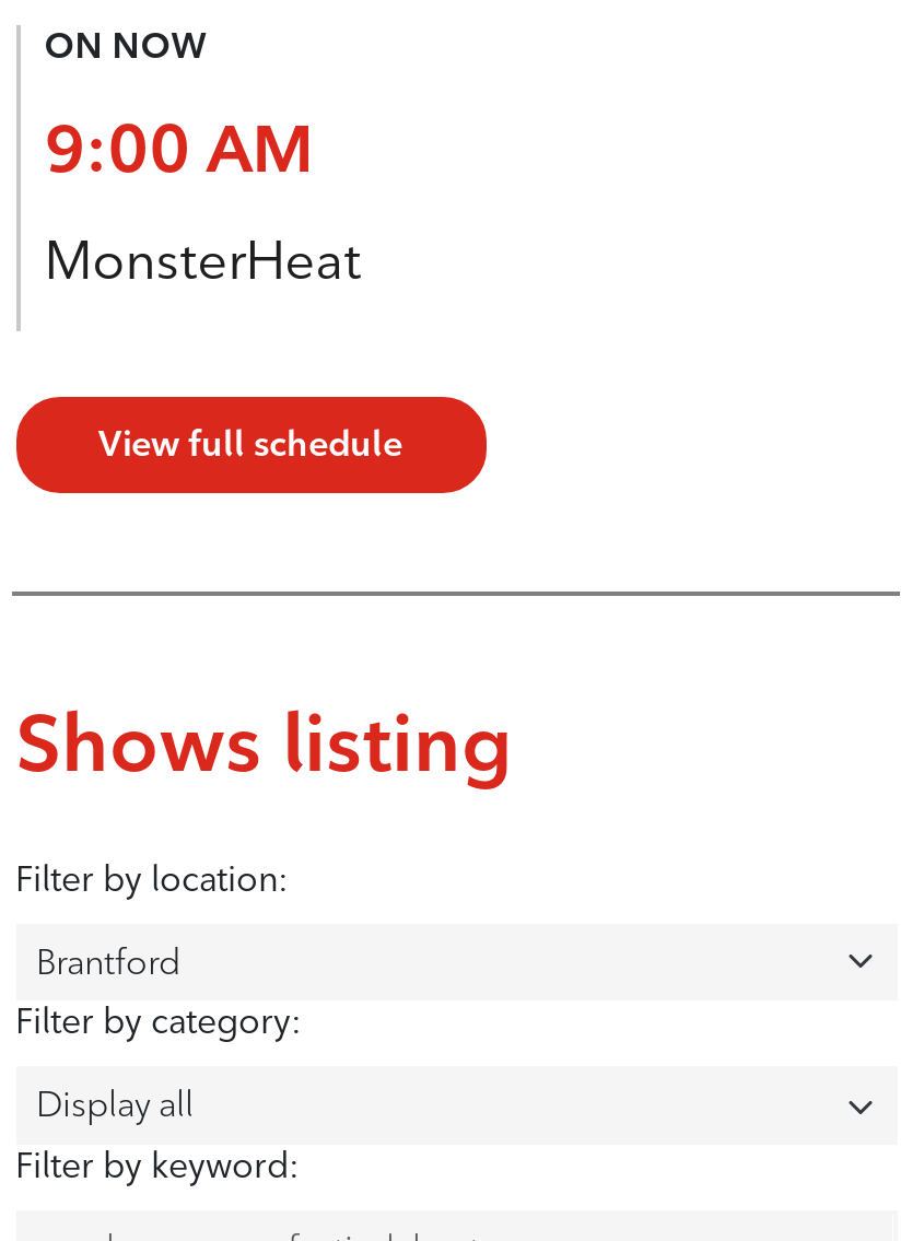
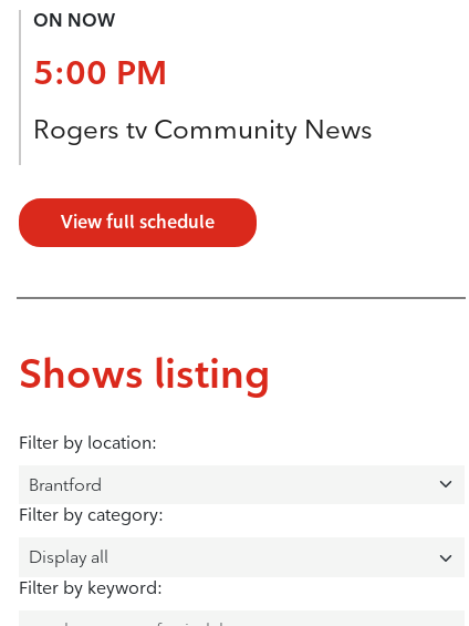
- 9:00 AM
+ 5:00 PM

- MonsterHeat
+ Rogers tv Community News
